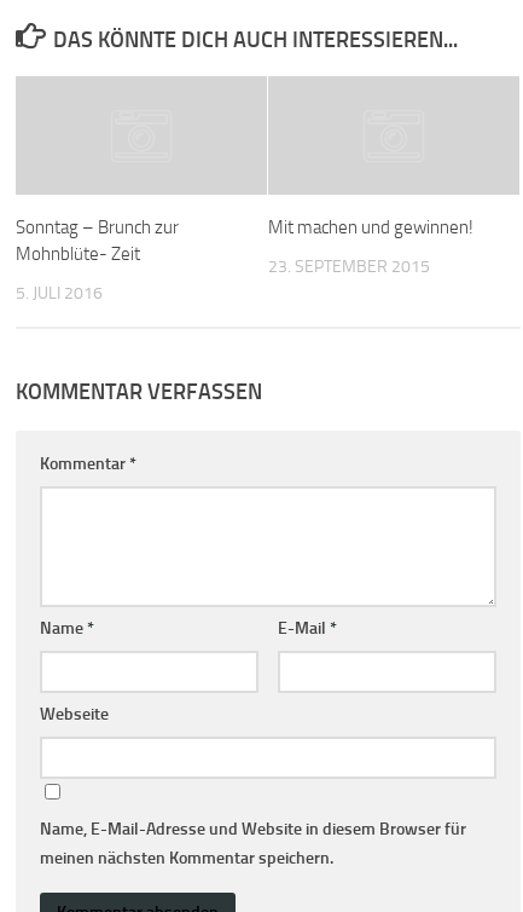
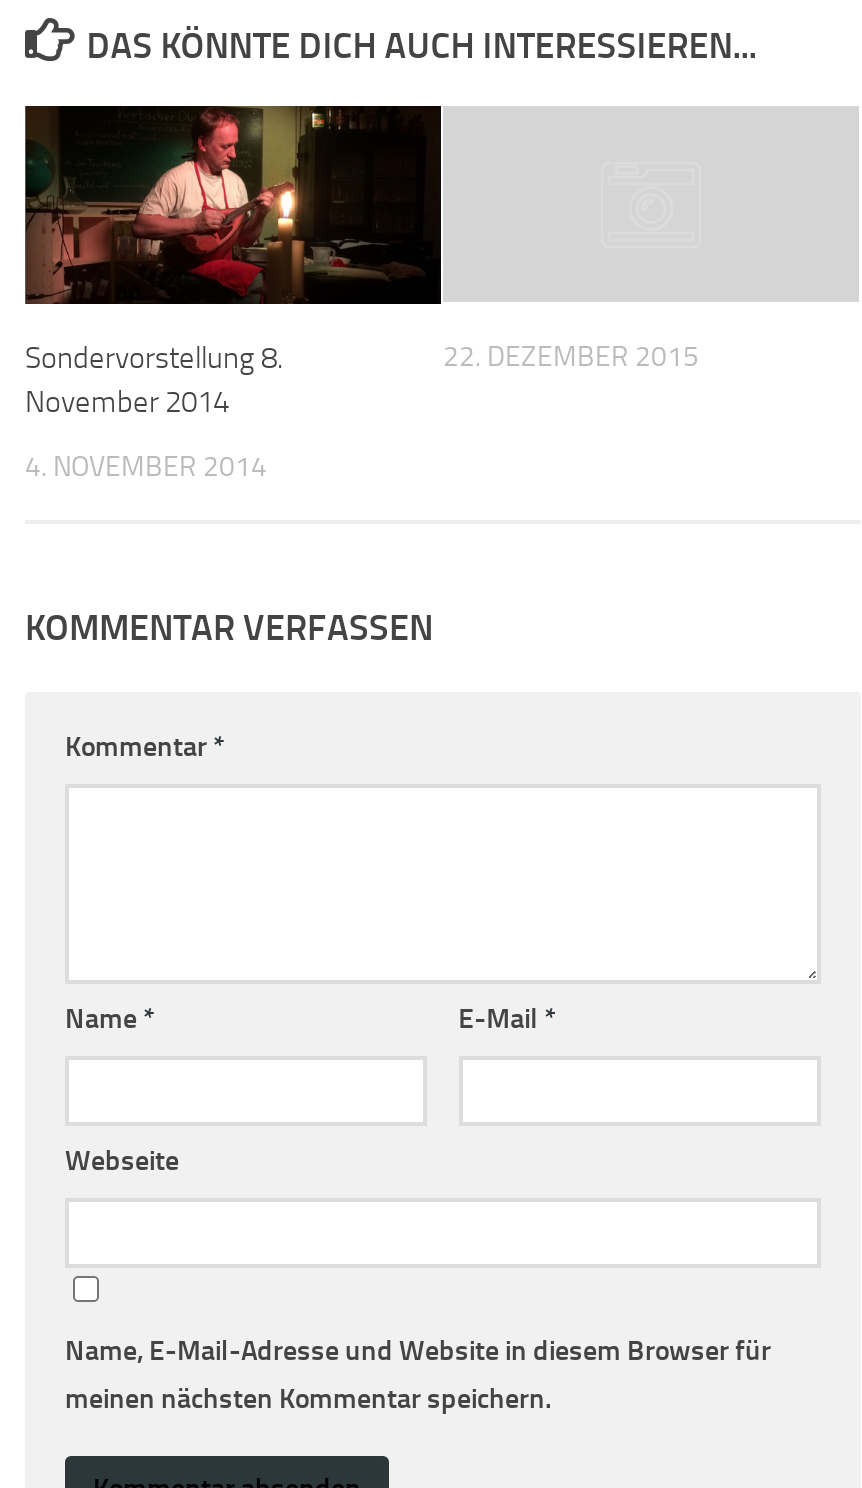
+ [image]

- Sonntag – Brunch zur
- Mohnblüte- Zeit
- 5. JULI 2016
+ Sondervorstellung 8.
+ November 2014
+ 4. NOVEMBER 2014

- Mit machen und gewinnen!
- 23. SEPTEMBER 2015
+ 22. DEZEMBER 2015
